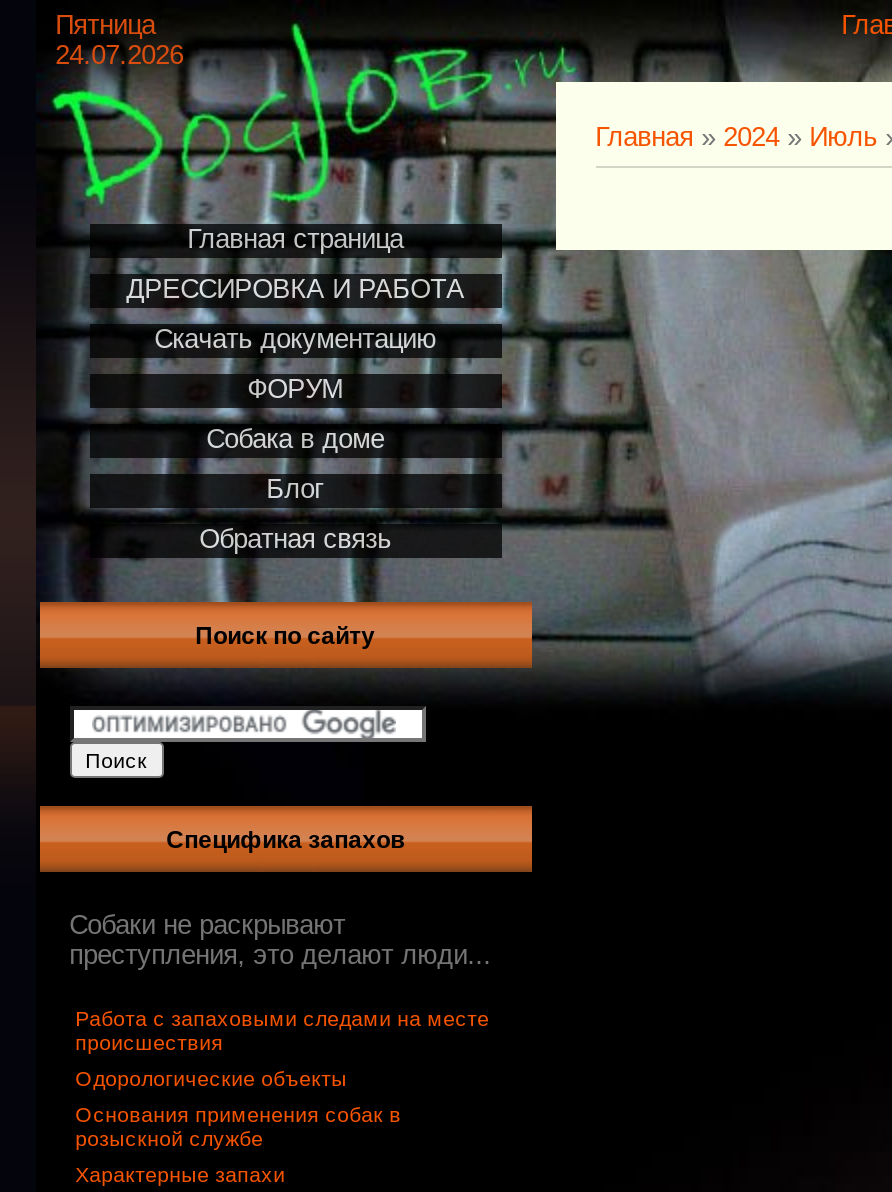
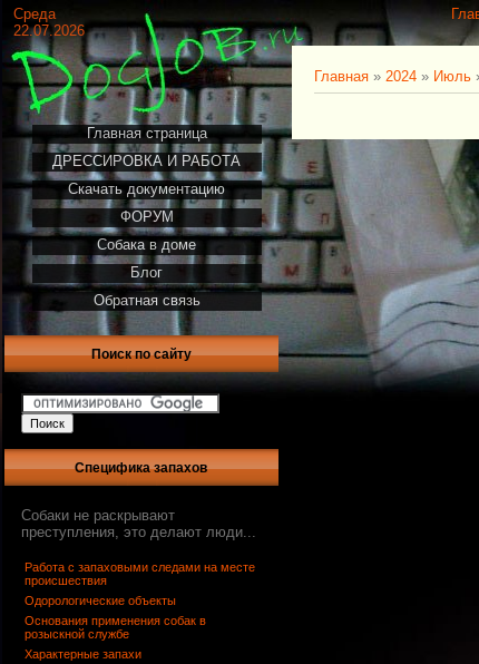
- Пятница
- 24.07.2026
+ Среда
+ 22.07.2026
